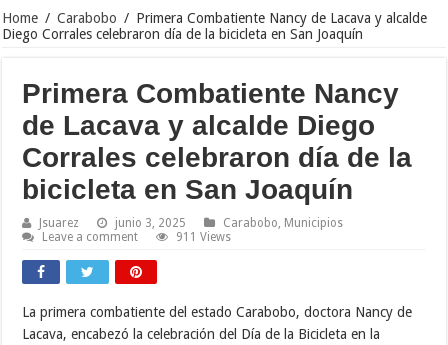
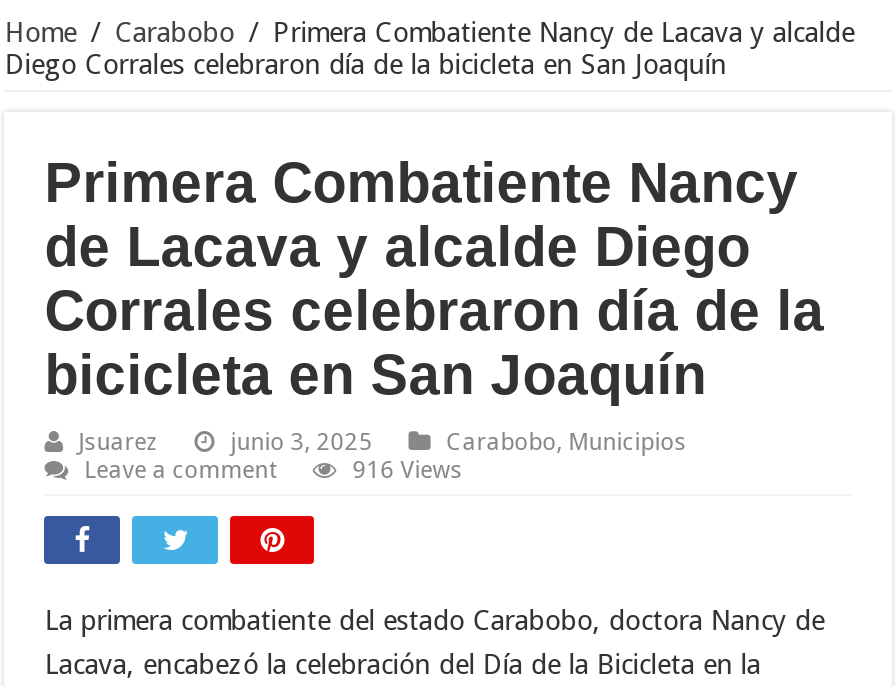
- 911 Views
+ 916 Views
